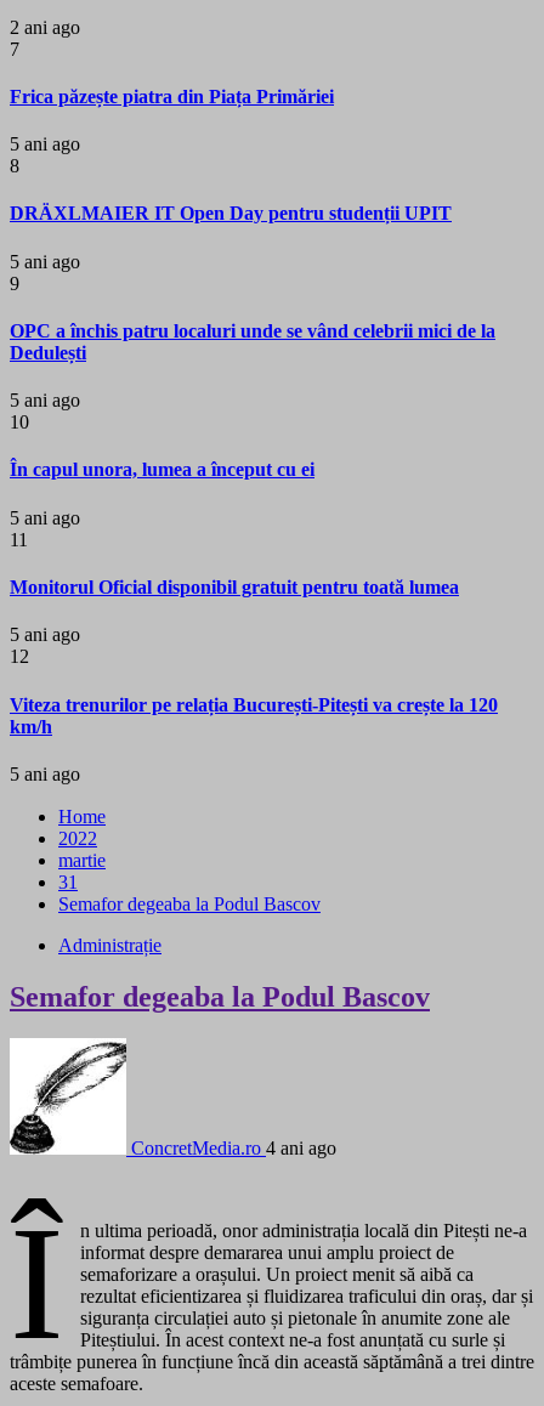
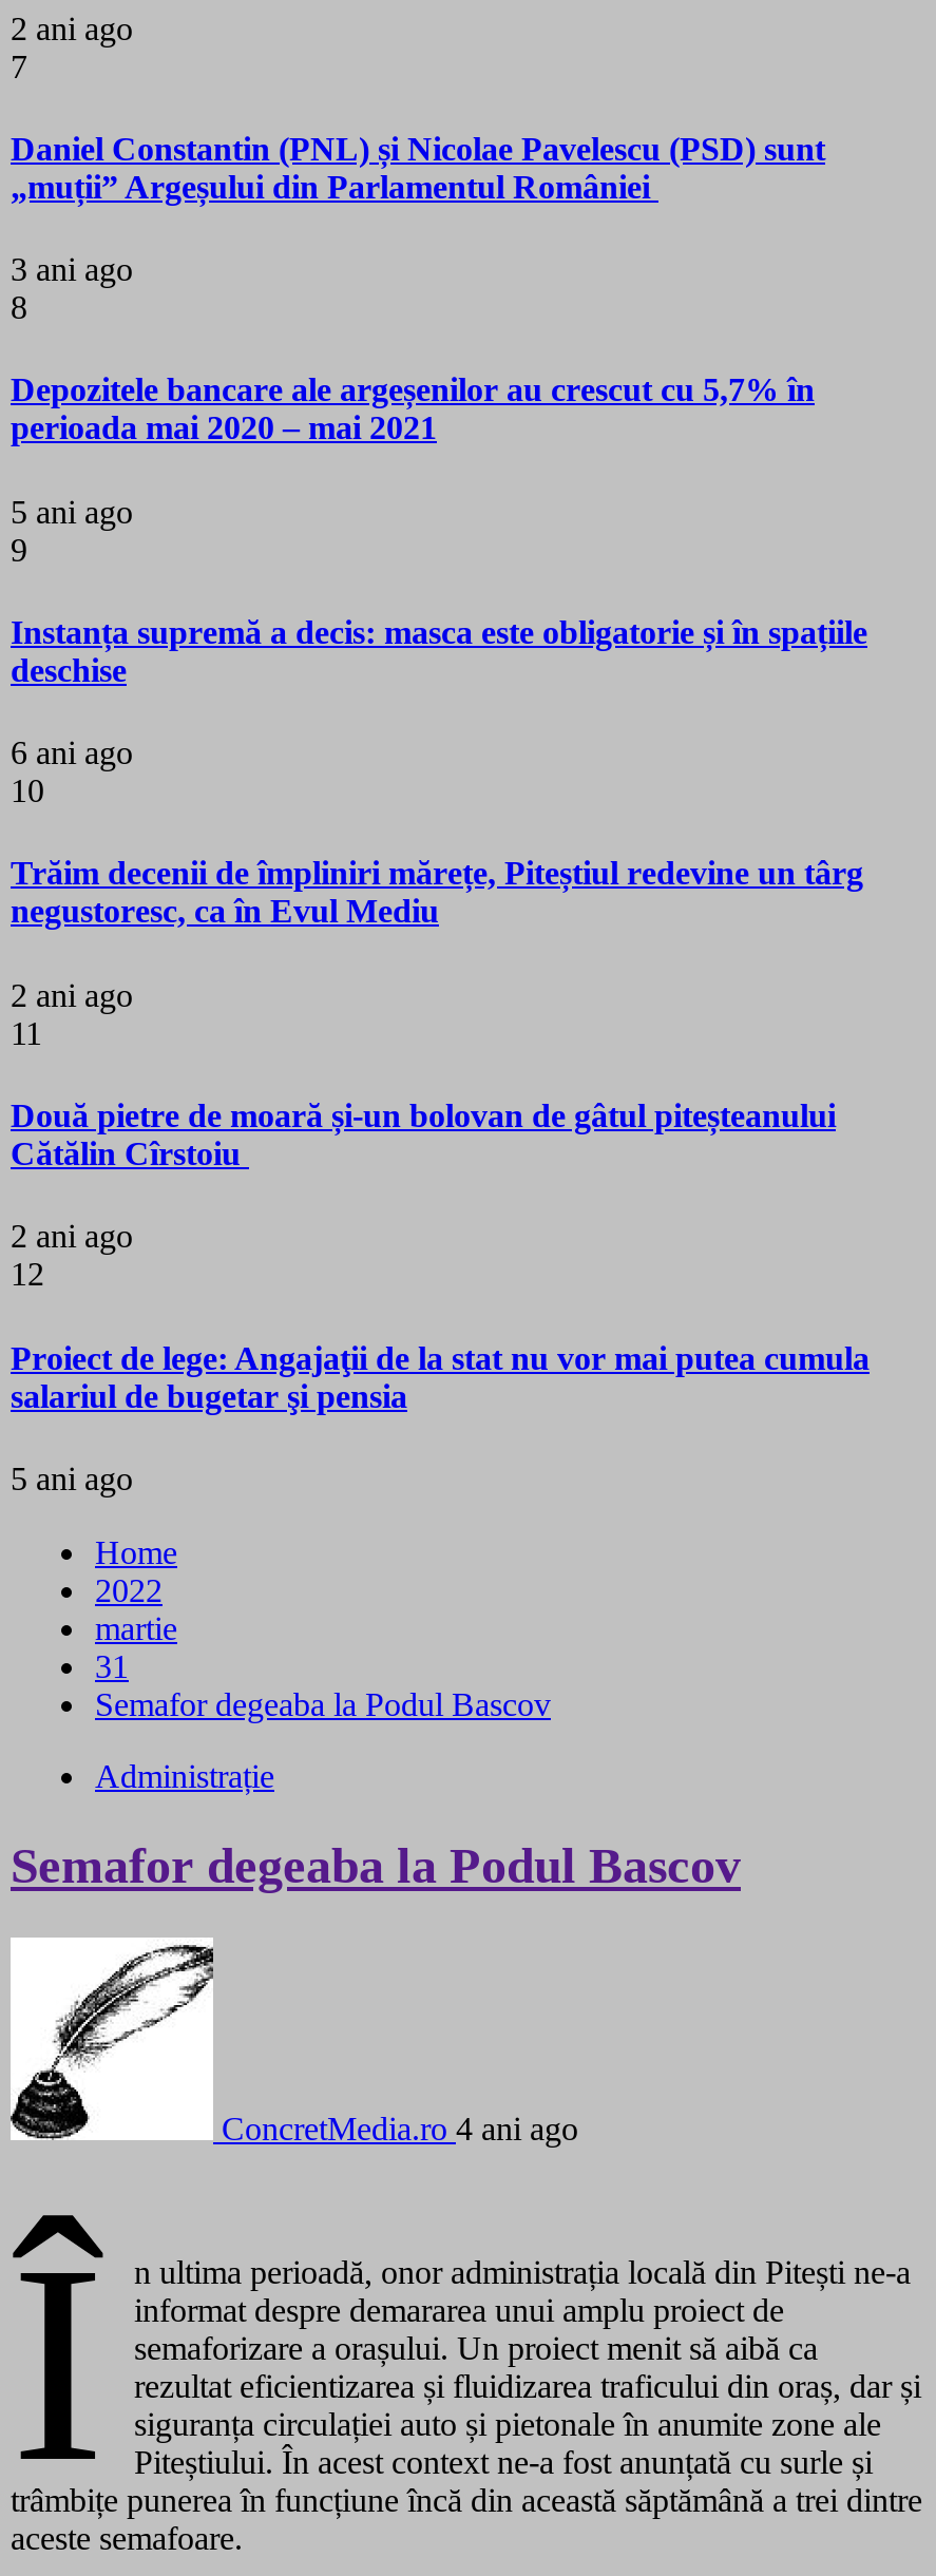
- Frica păzește piatra din Piața Primăriei
+ Daniel Constantin (PNL) și Nicolae Pavelescu (PSD) sunt
+ „muții” Argeșului din Parlamentul României

- 5 ani ago
+ 3 ani ago

- DRÄXLMAIER IT Open Day pentru studenții UPIT
+ Depozitele bancare ale argeșenilor au crescut cu 5,7% în
+ perioada mai 2020 – mai 2021

- OPC a închis patru localuri unde se vând celebrii mici de la
- Dedulești
+ Instanța supremă a decis: masca este obligatorie și în spațiile
+ deschise

- 5 ani ago
+ 6 ani ago

- În capul unora, lumea a început cu ei
+ Trăim decenii de împliniri mărețe, Piteștiul redevine un târg
+ negustoresc, ca în Evul Mediu

- 5 ani ago
+ 2 ani ago

- Monitorul Oficial disponibil gratuit pentru toată lumea
+ Două pietre de moară și-un bolovan de gâtul piteșteanului
+ Cătălin Cîrstoiu

- 5 ani ago
+ 2 ani ago

- Viteza trenurilor pe relația București-Pitești va crește la 120
- km/h
+ Proiect de lege: Angajaţii de la stat nu vor mai putea cumula
+ salariul de bugetar şi pensia
